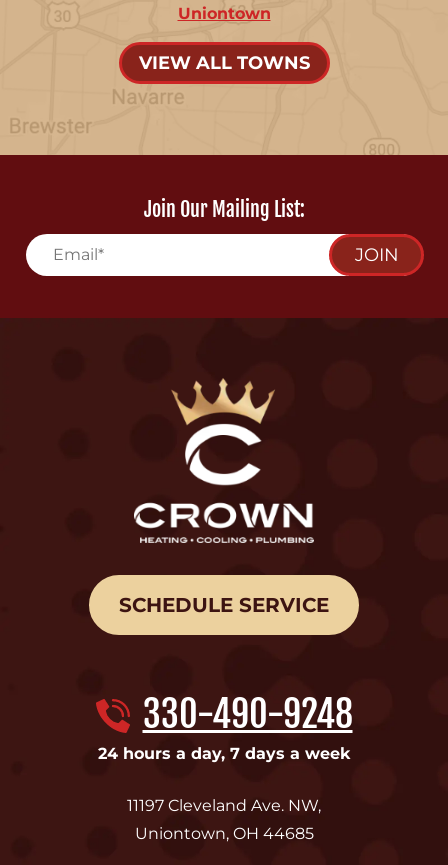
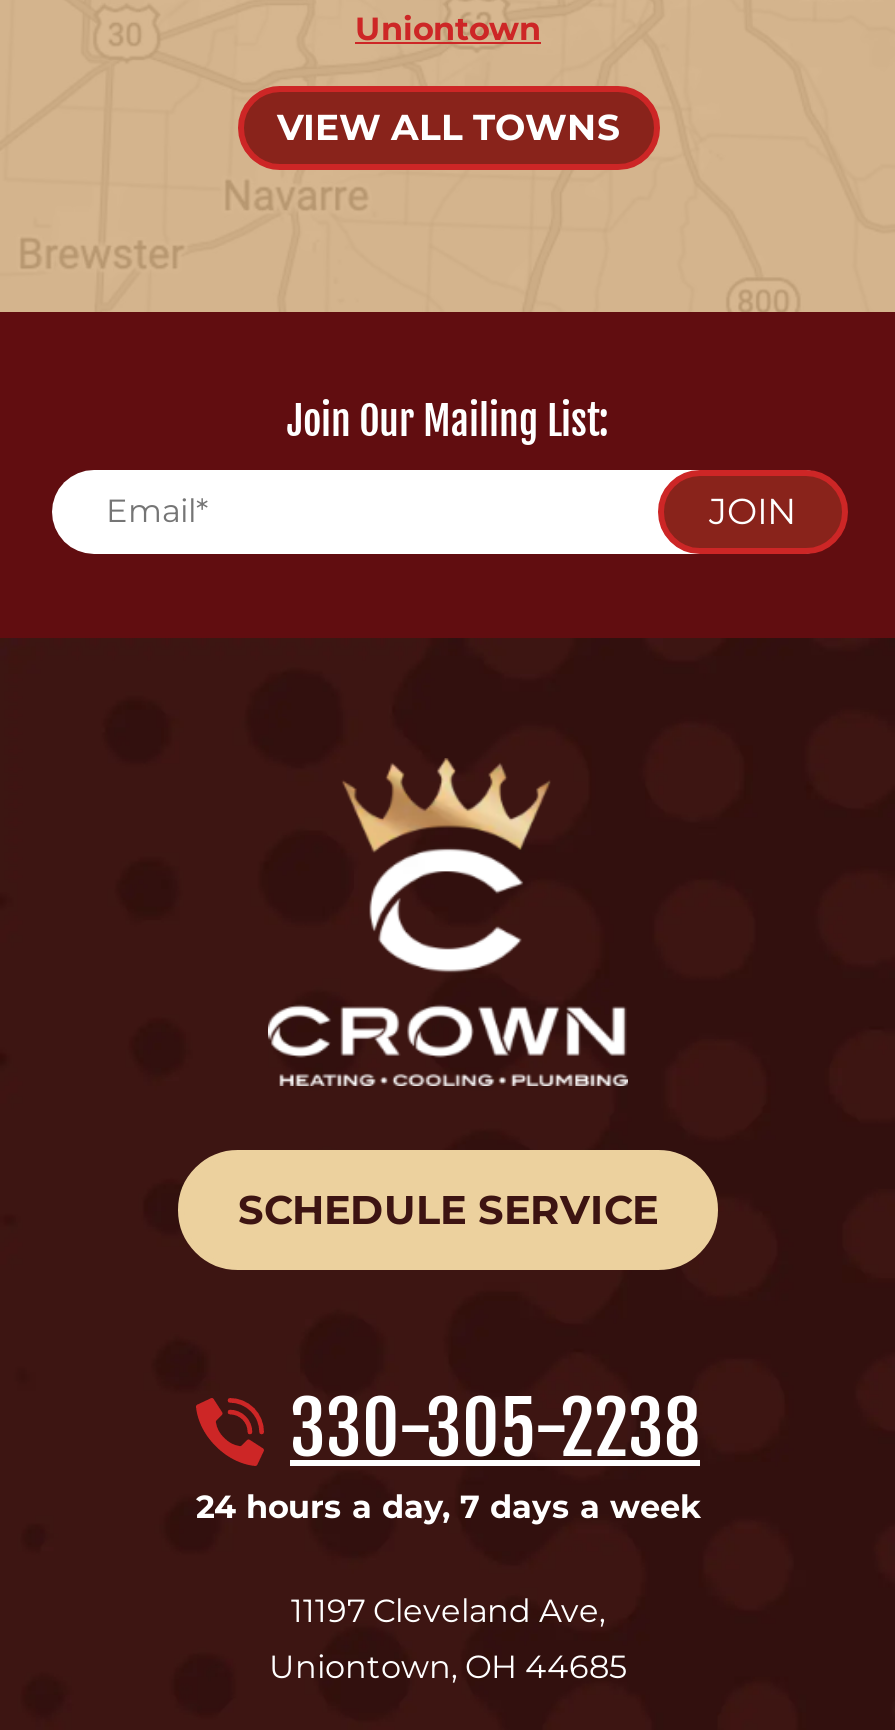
- 330-490-9248
+ 330-305-2238

- 11197 Cleveland Ave. NW,
+ 11197 Cleveland Ave,
